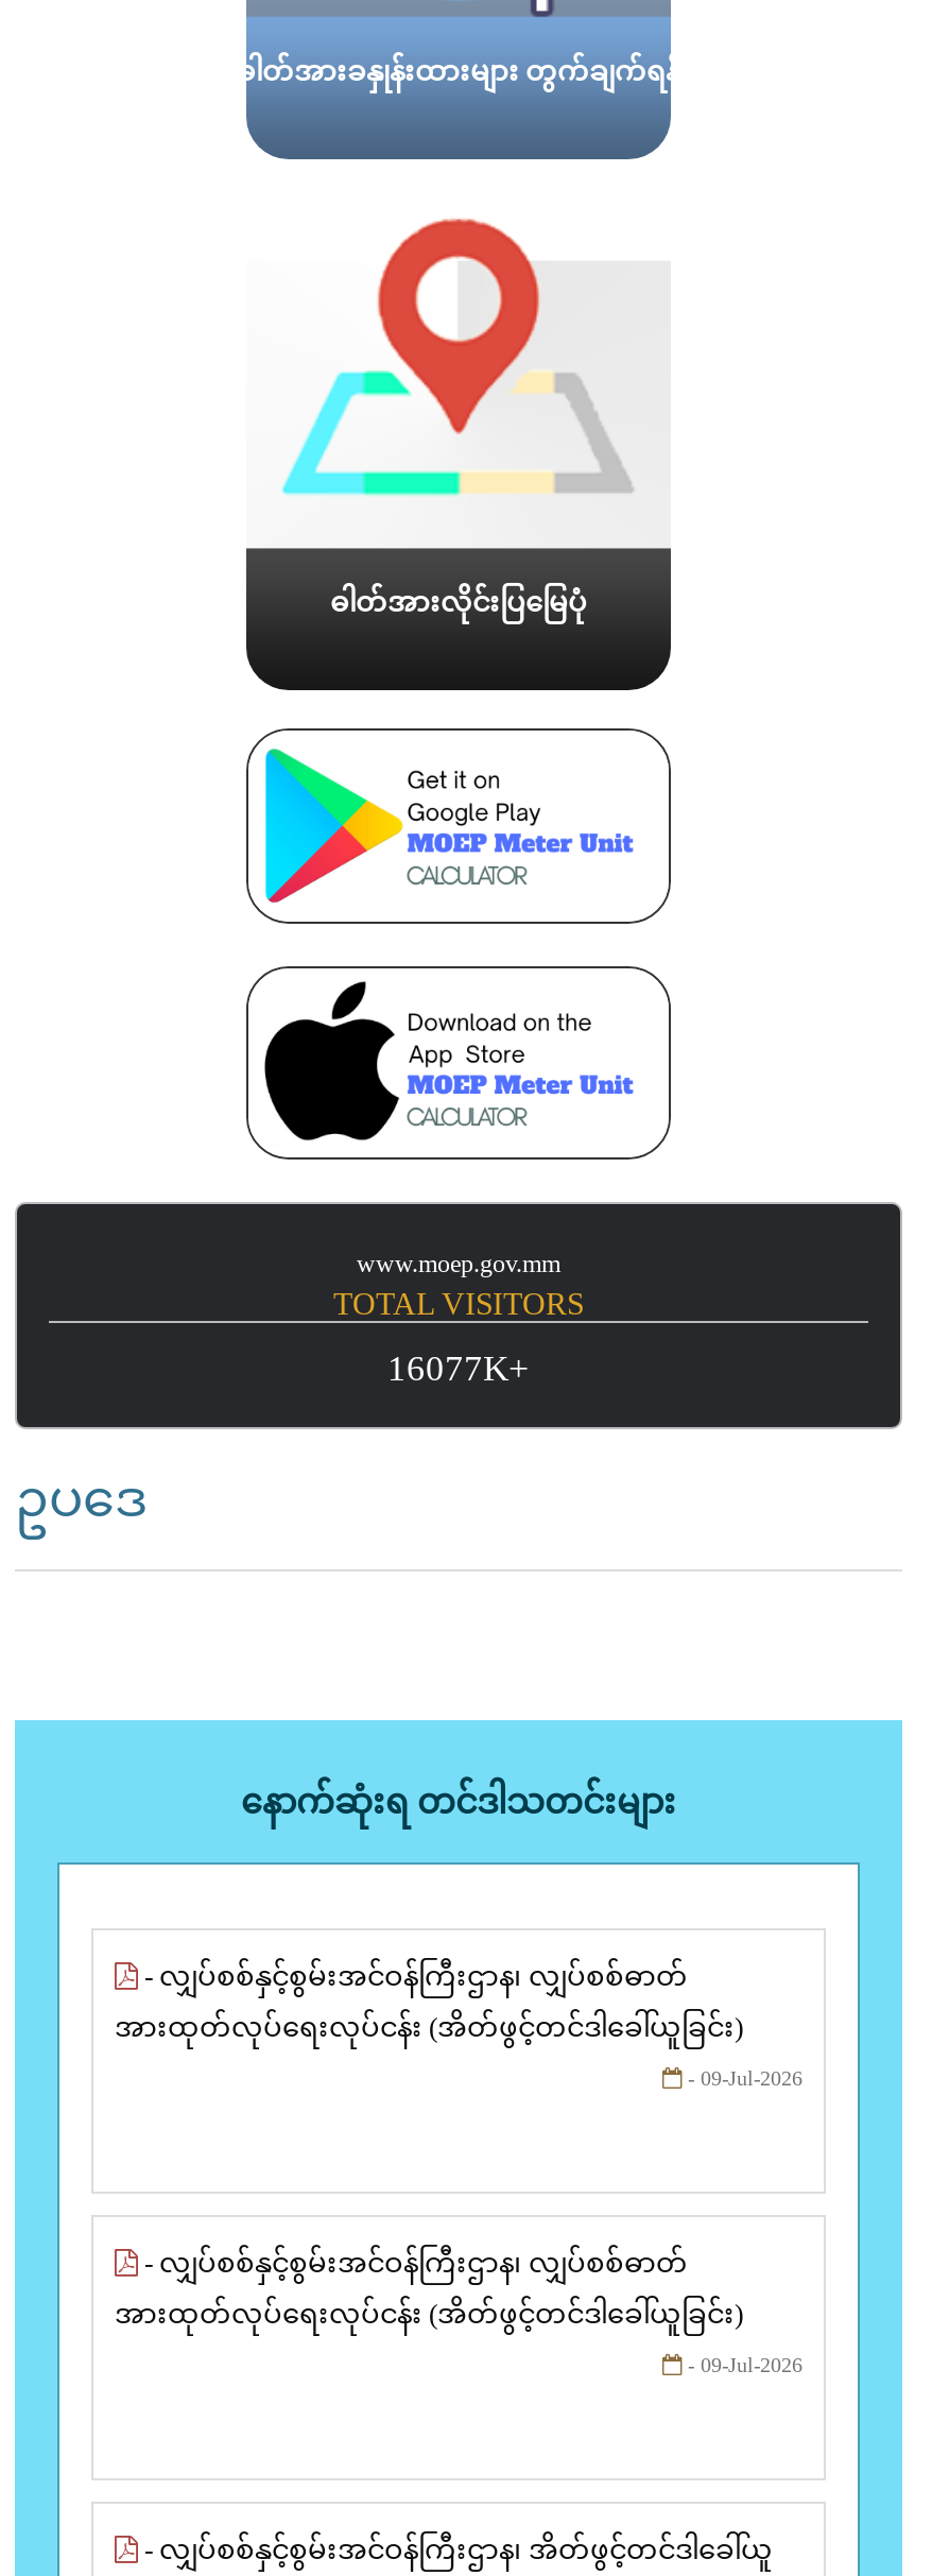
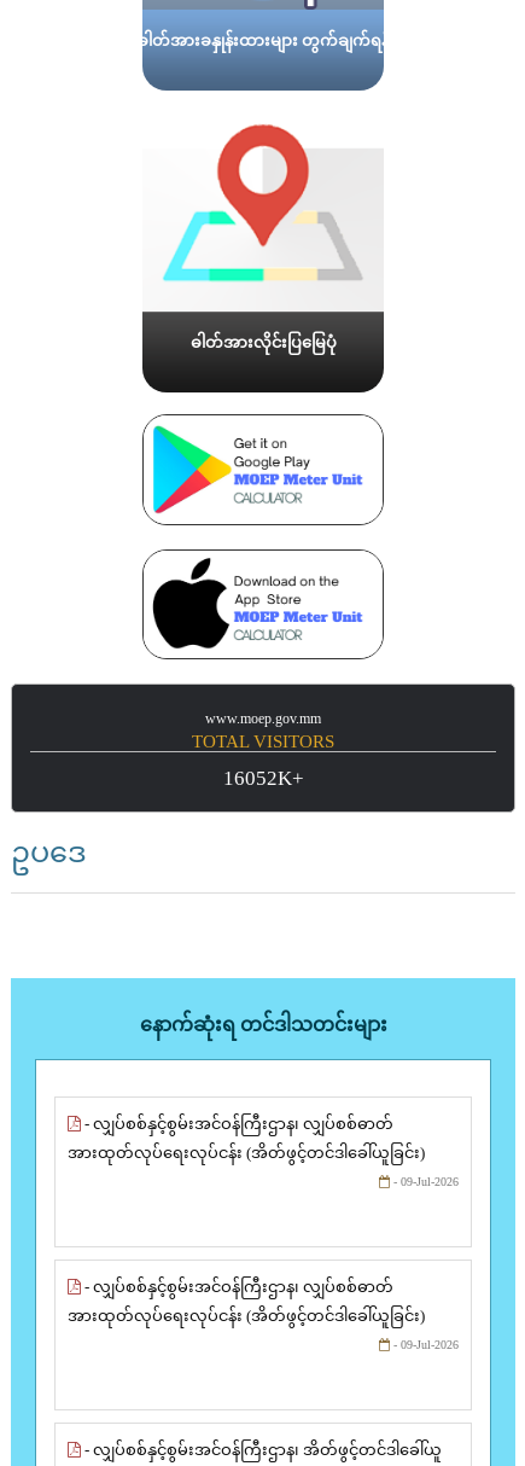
- 16077K+
+ 16052K+
